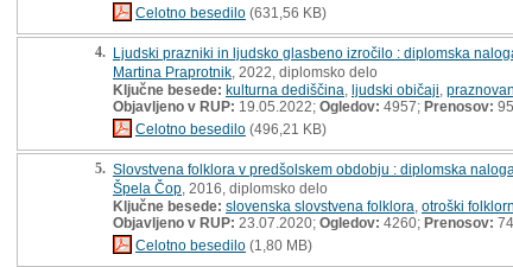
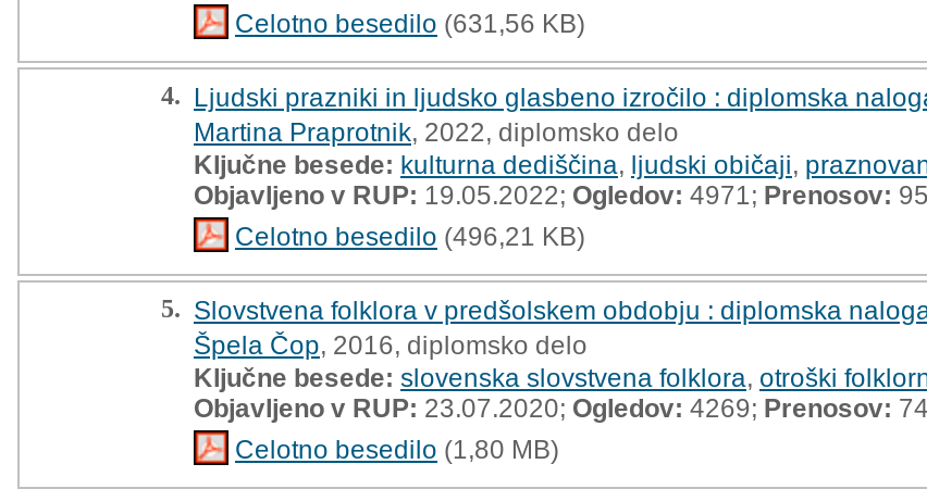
- Objavljeno v RUP:19.05.2022;Ogledov:4957;Prenosov:95
+ Objavljeno v RUP:19.05.2022;Ogledov:4971;Prenosov:95

- Objavljeno v RUP:23.07.2020;Ogledov:4260;Prenosov:74
+ Objavljeno v RUP:23.07.2020;Ogledov:4269;Prenosov:74
